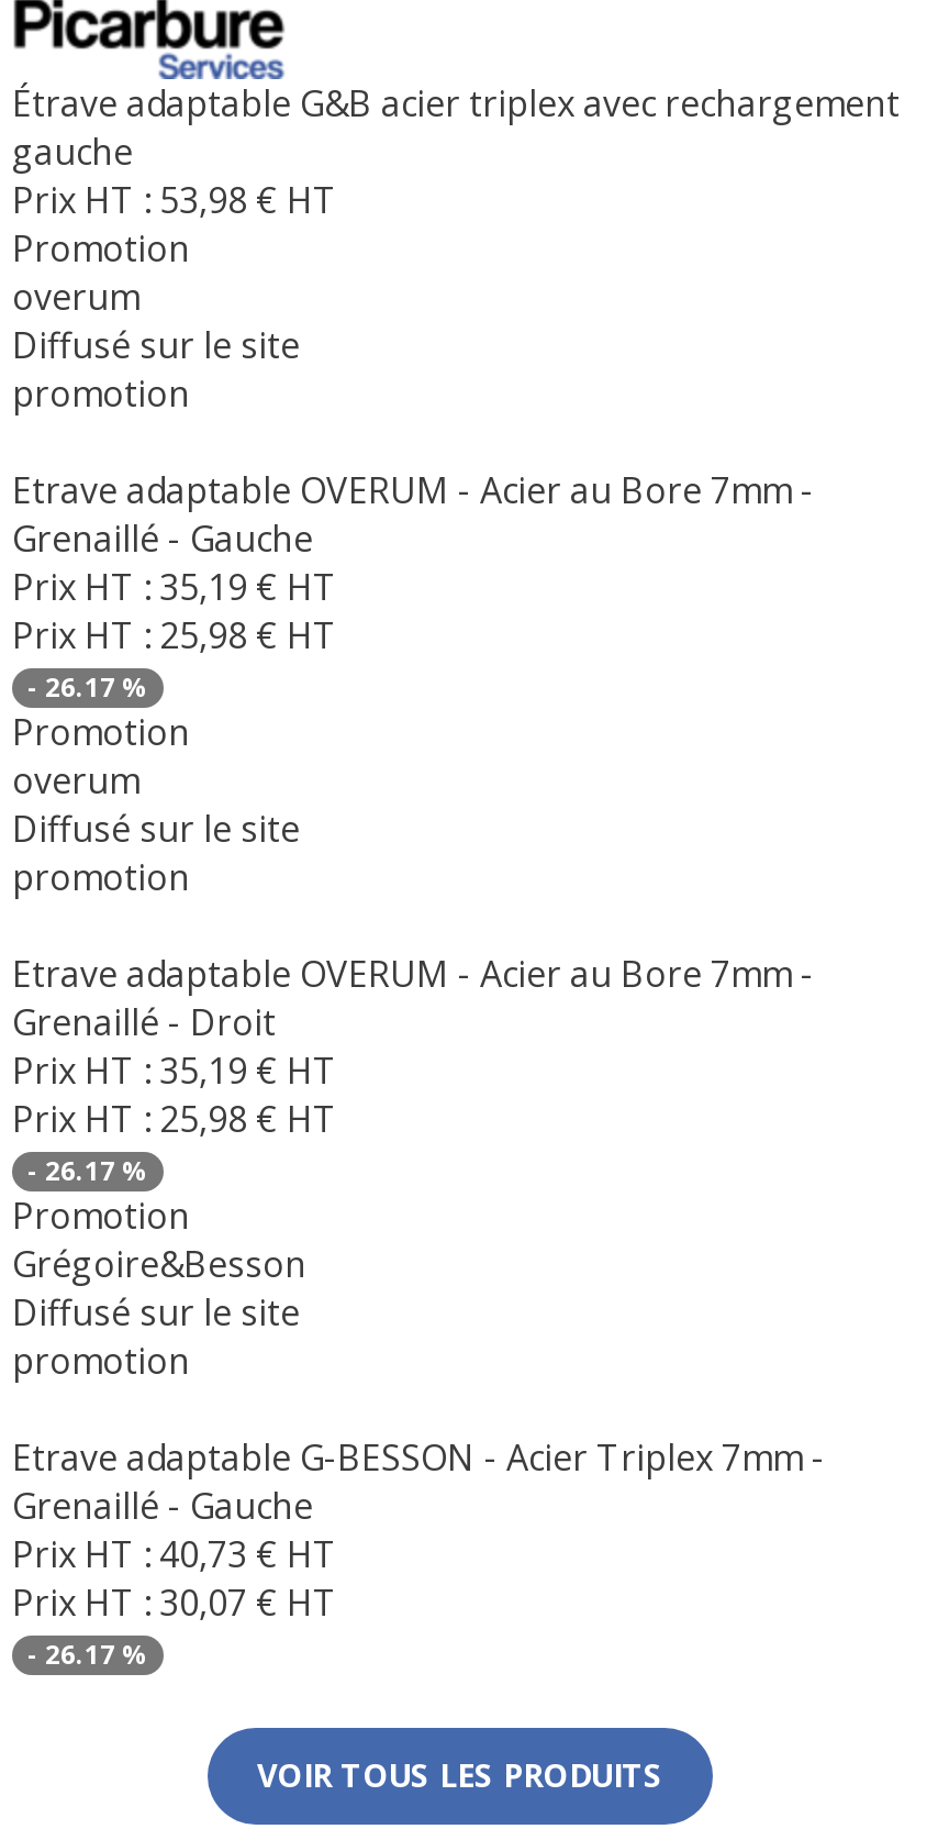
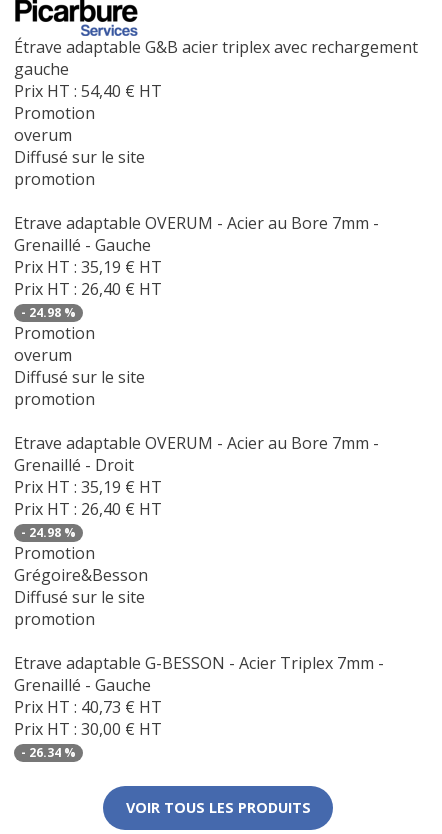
- Prix HT : 53,98 € HT
+ Prix HT : 54,40 € HT

- Prix HT : 25,98 € HT
+ Prix HT : 26,40 € HT

- - 26.17 %
+ - 24.98 %

- Prix HT : 25,98 € HT
+ Prix HT : 26,40 € HT

- - 26.17 %
+ - 24.98 %

- Prix HT : 30,07 € HT
+ Prix HT : 30,00 € HT

- - 26.17 %
+ - 26.34 %
